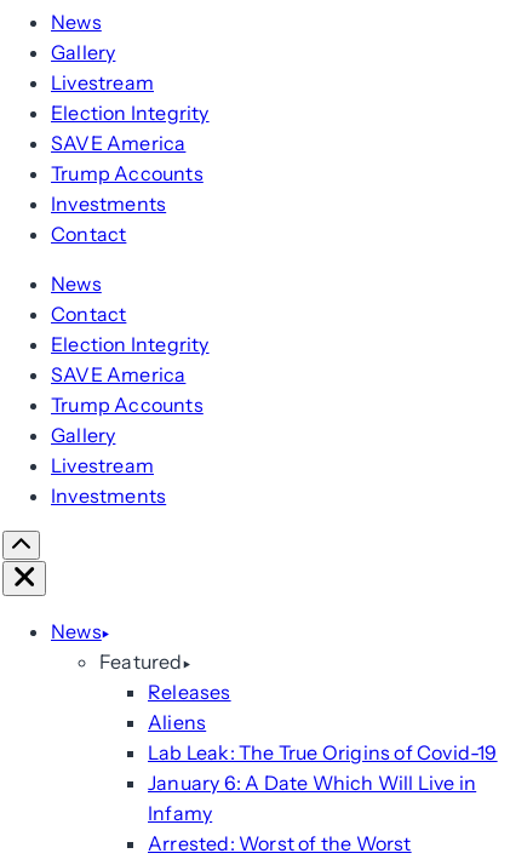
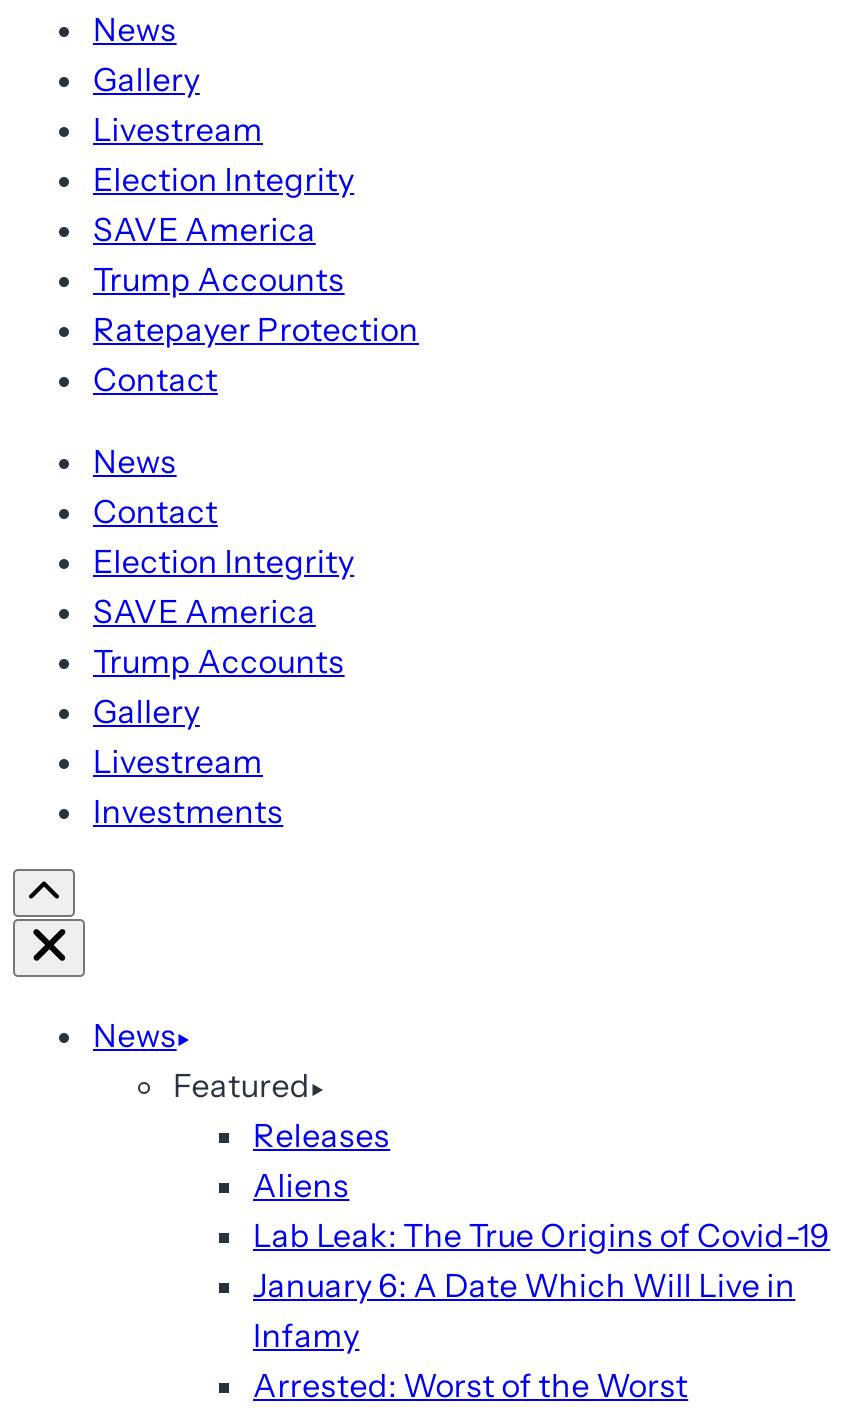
- Investments
+ Ratepayer Protection
